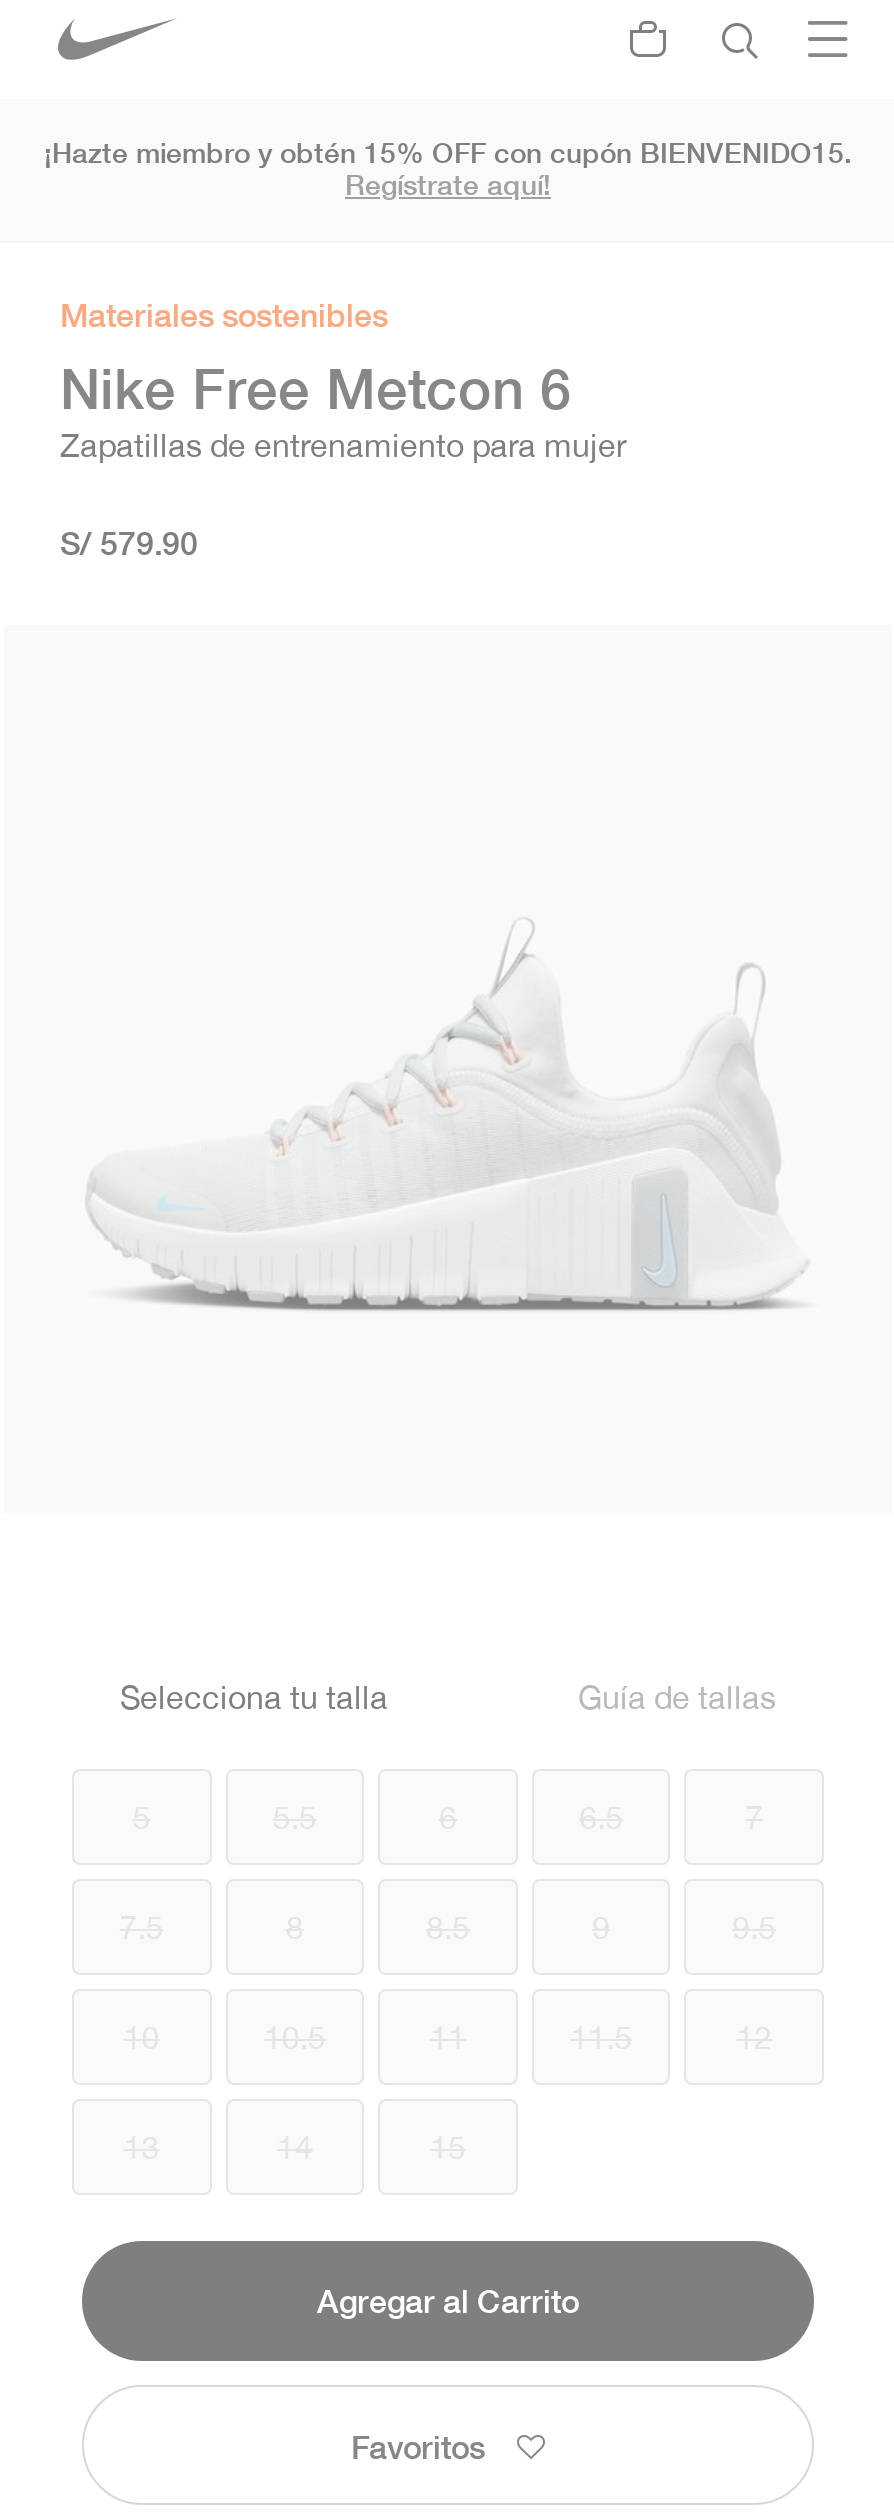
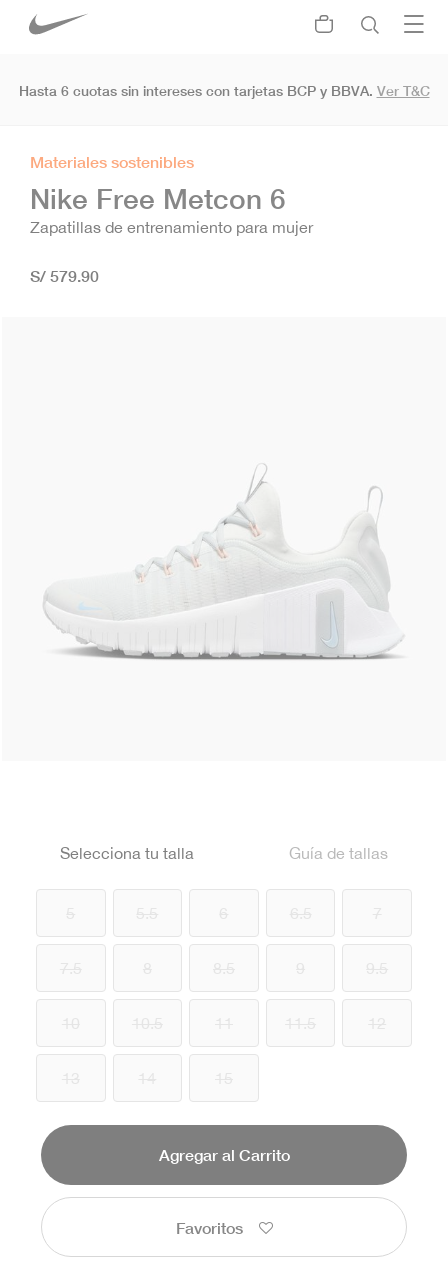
- ¡Hazte miembro y obtén 15% OFF con cupón BIENVENIDO15.
- Regístrate aquí!
+ Hasta 6 cuotas sin intereses con tarjetas BCP y BBVA. Ver T&C
